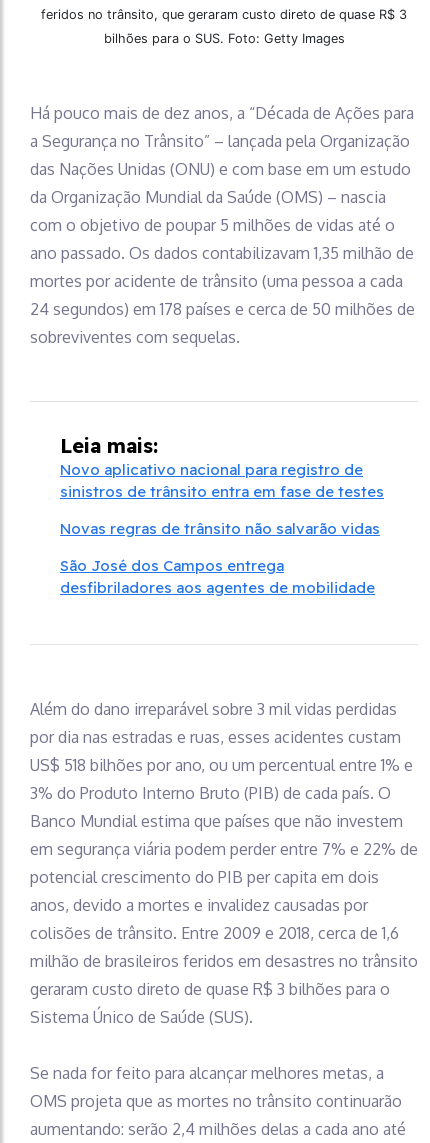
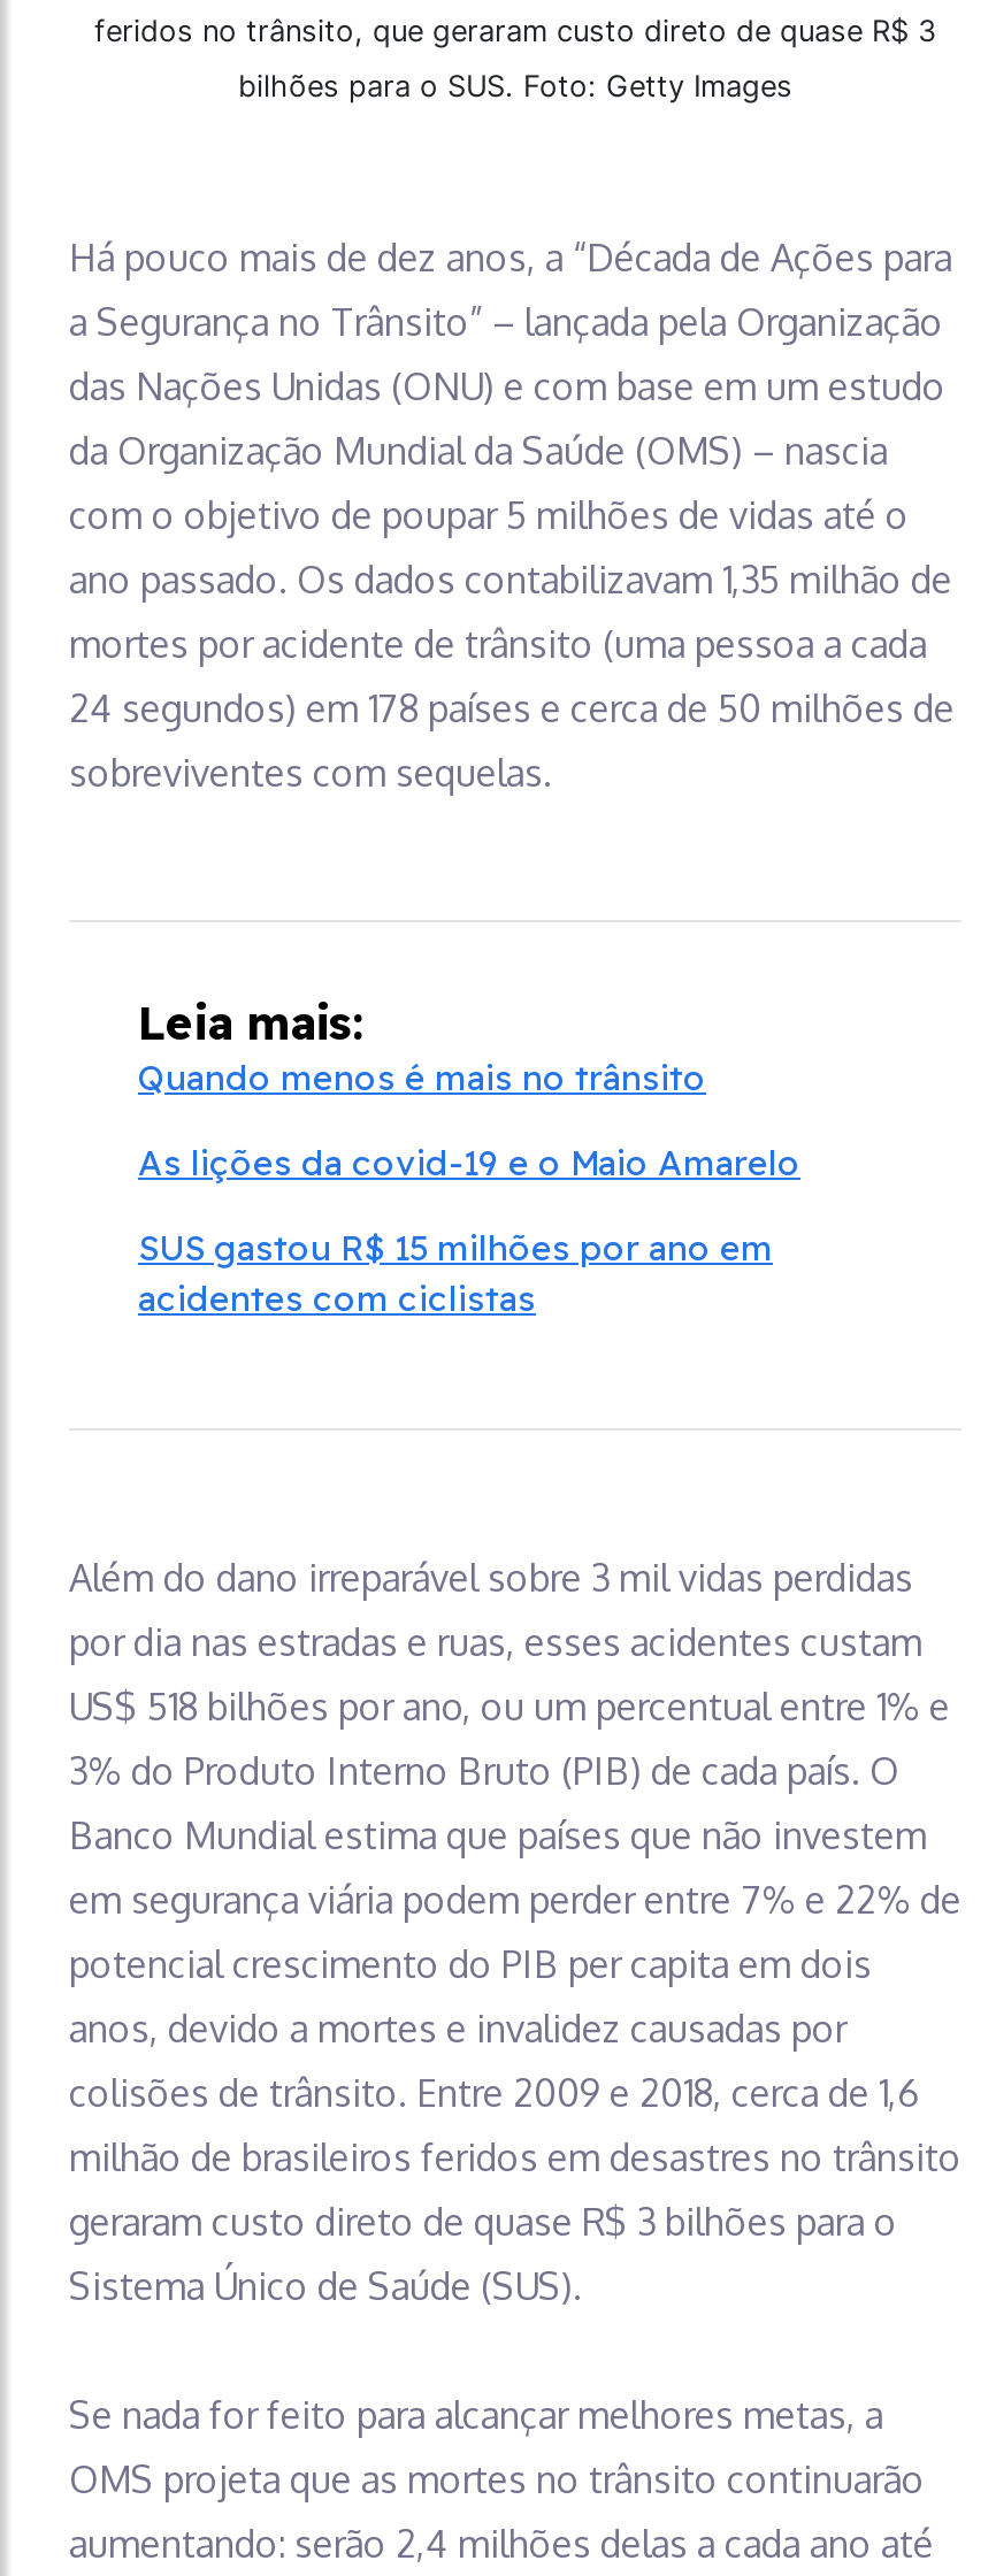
- Novo aplicativo nacional para registro de
- sinistros de trânsito entra em fase de testes
+ Quando menos é mais no trânsito

- Novas regras de trânsito não salvarão vidas
+ As lições da covid-19 e o Maio Amarelo

- São José dos Campos entrega
- desfibriladores aos agentes de mobilidade
+ SUS gastou R$ 15 milhões por ano em
+ acidentes com ciclistas
